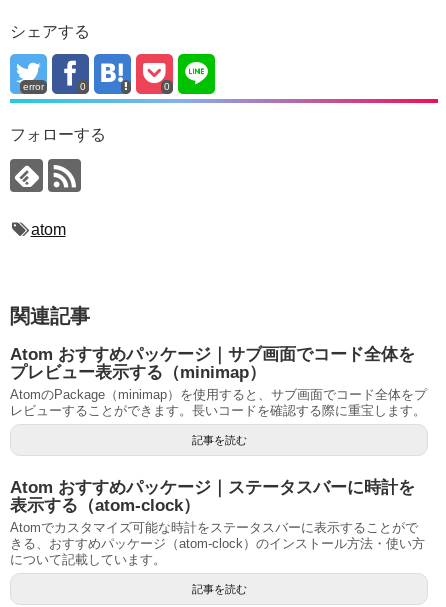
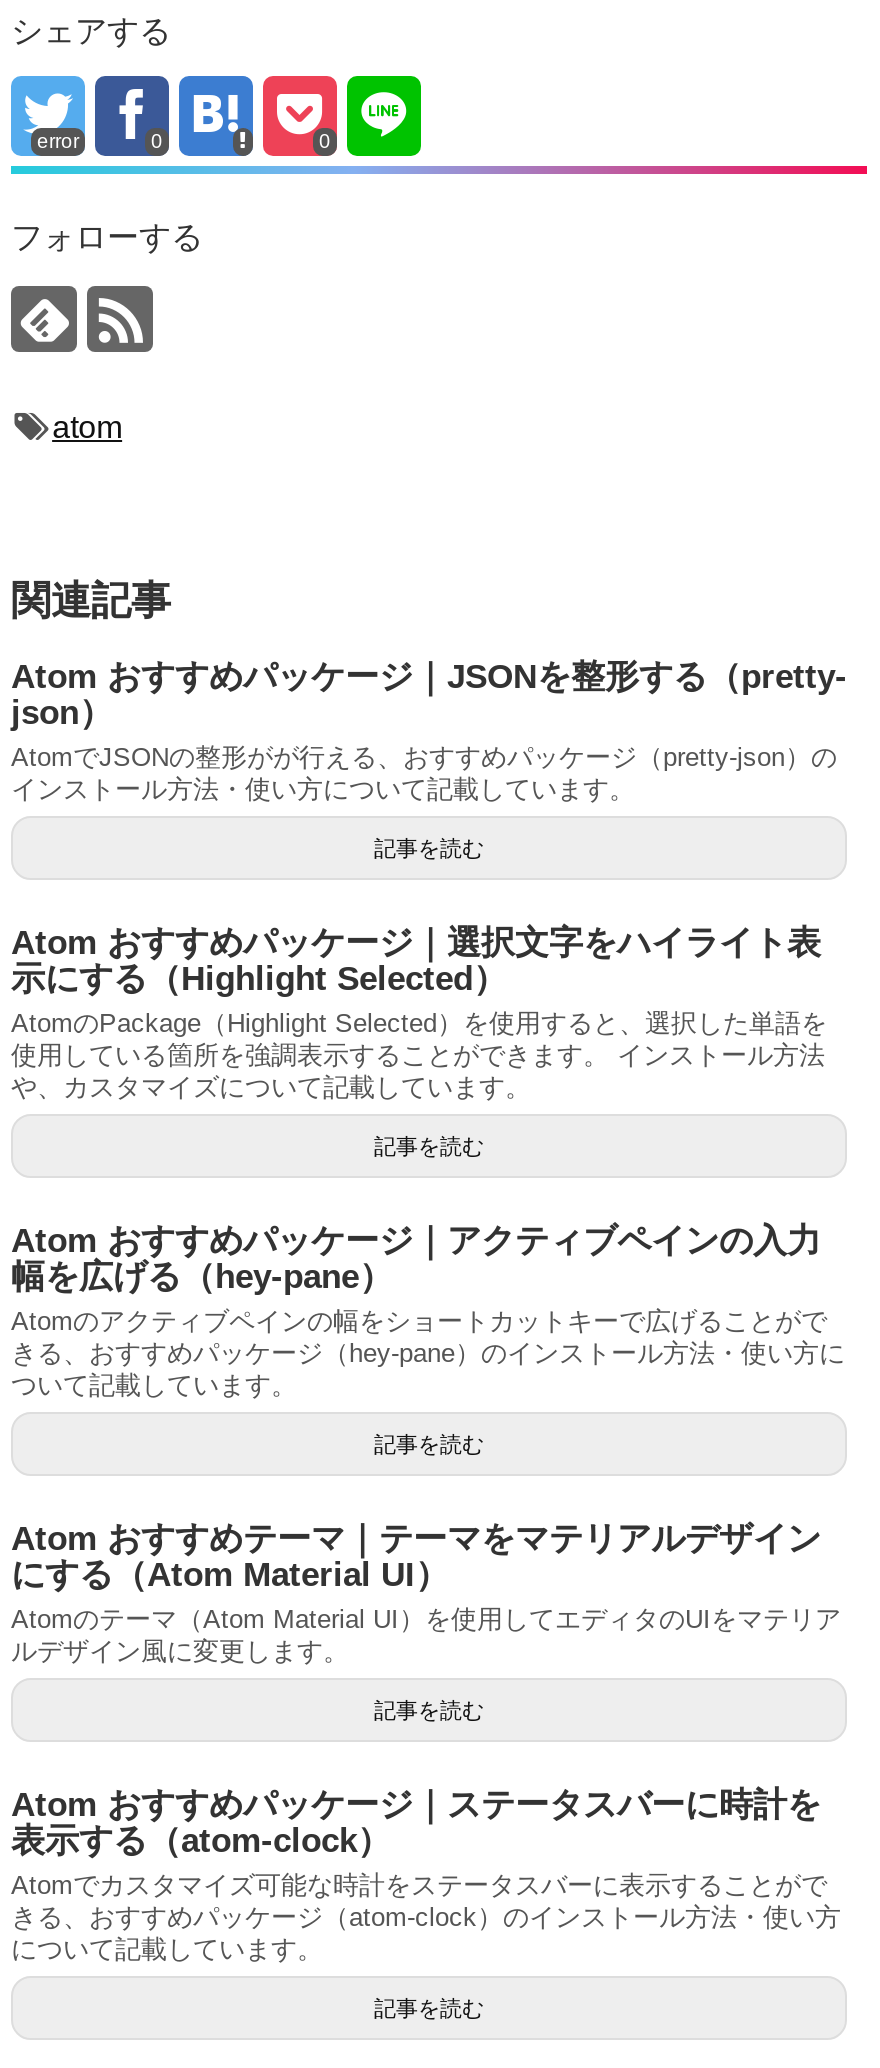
- Atom おすすめパッケージ｜サブ画面でコード全体を
- プレビュー表示する（minimap）
- AtomのPackage（minimap）を使用すると、サブ画面でコード全体をプ
- レビューすることができます。長いコードを確認する際に重宝します。
+ Atom おすすめパッケージ｜JSONを整形する（pretty-
+ json）
+ AtomでJSONの整形がが行える、おすすめパッケージ（pretty-json）の
+ インストール方法・使い方について記載しています。
+ 記事を読む
+ Atom おすすめパッケージ｜選択文字をハイライト表
+ 示にする（Highlight Selected）
+ AtomのPackage（Highlight Selected）を使用すると、選択した単語を
+ 使用している箇所を強調表示することができます。 インストール方法
+ や、カスタマイズについて記載しています。
+ 記事を読む
+ Atom おすすめパッケージ｜アクティブペインの入力
+ 幅を広げる（hey-pane）
+ Atomのアクティブペインの幅をショートカットキーで広げることがで
+ きる、おすすめパッケージ（hey-pane）のインストール方法・使い方に
+ ついて記載しています。
+ 記事を読む
+ Atom おすすめテーマ｜テーマをマテリアルデザイン
+ にする（Atom Material UI）
+ Atomのテーマ（Atom Material UI）を使用してエディタのUIをマテリア
+ ルデザイン風に変更します。
